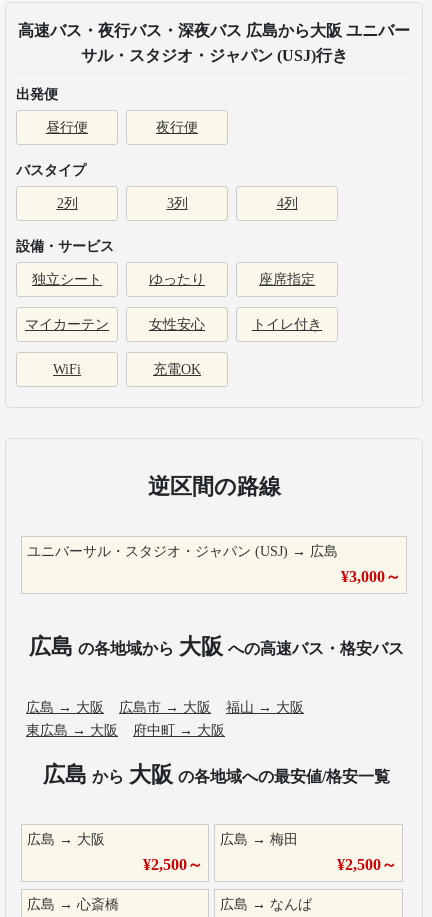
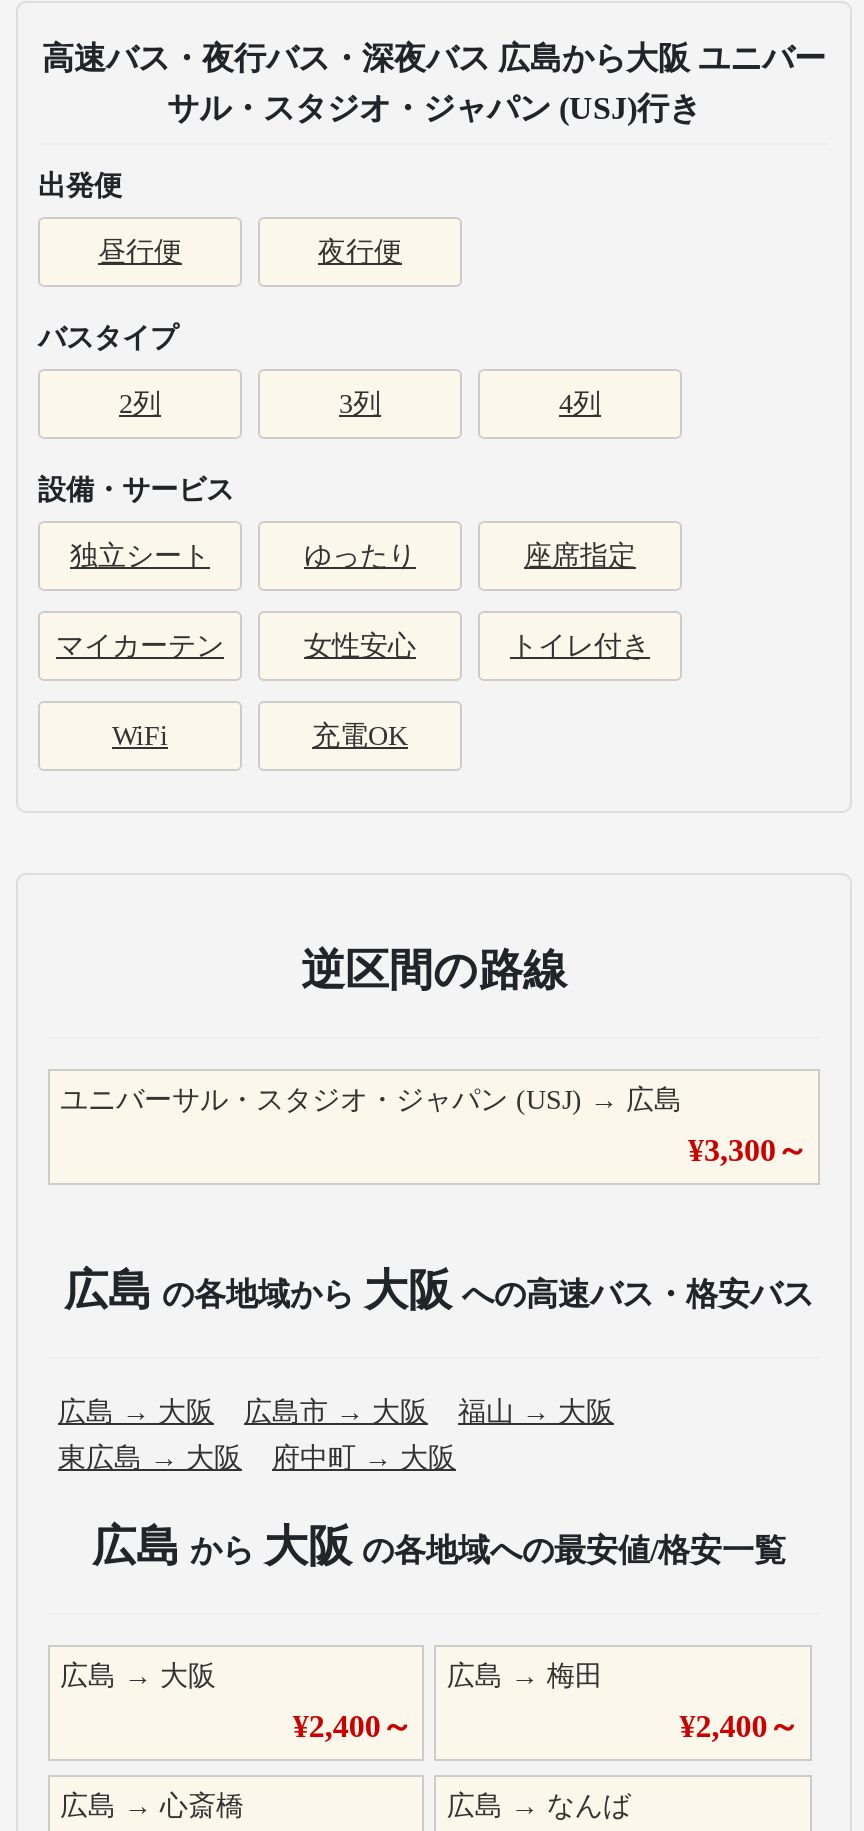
- ¥3,000～
+ ¥3,300～

- ¥2,500～
+ ¥2,400～

- ¥2,500～
+ ¥2,400～
